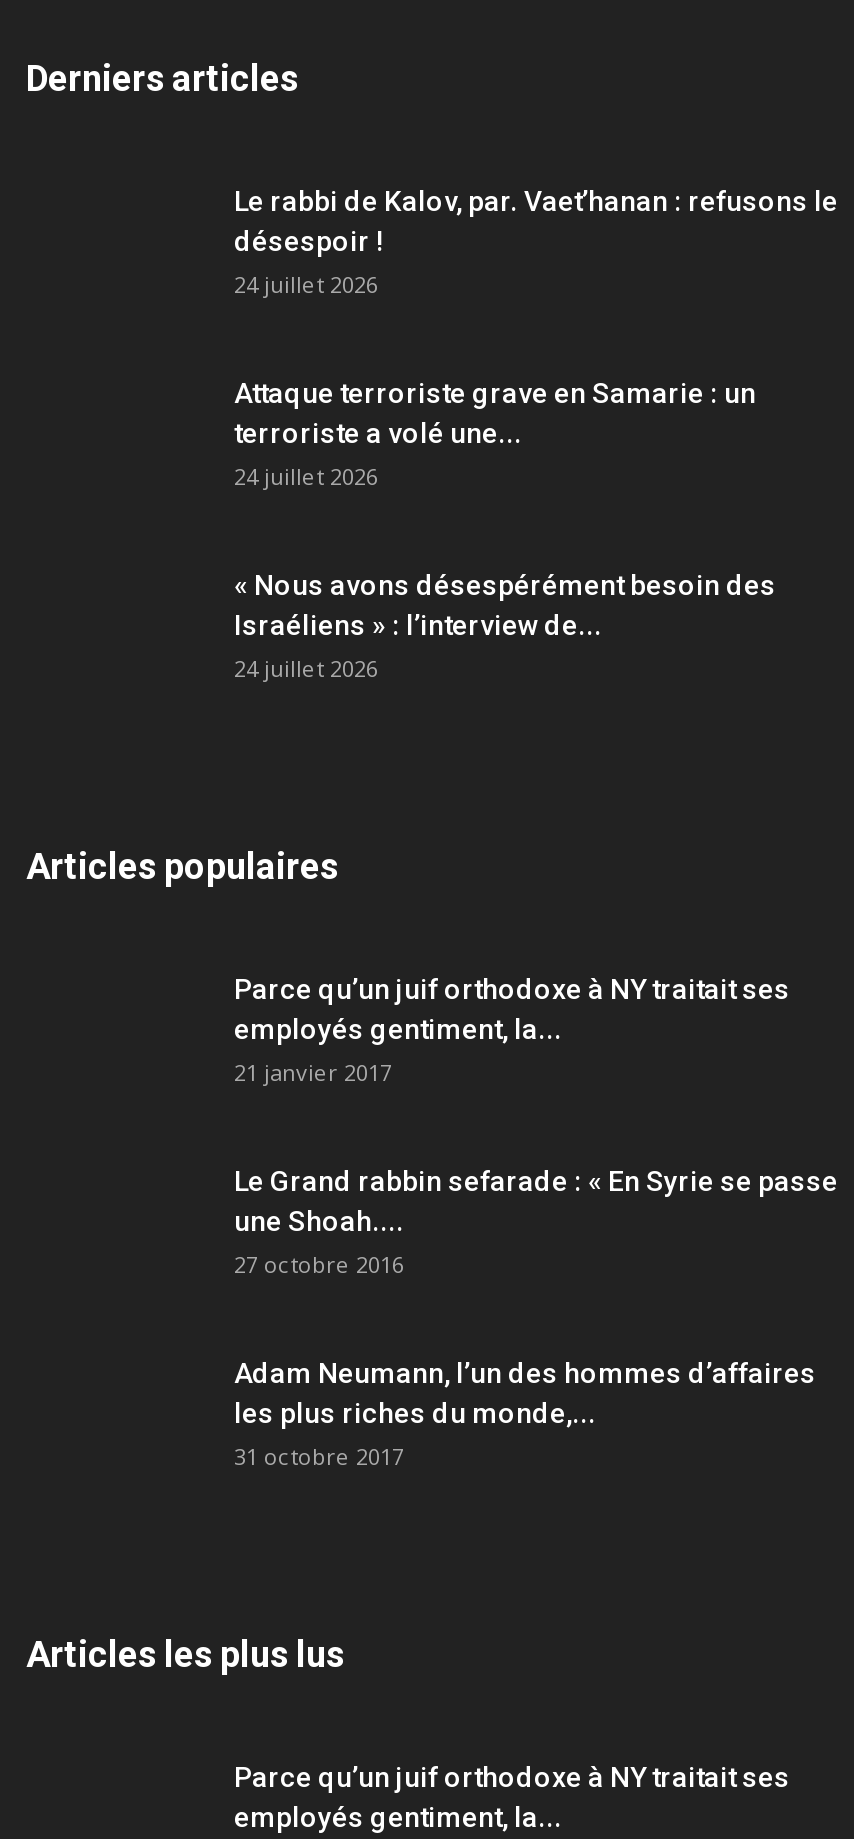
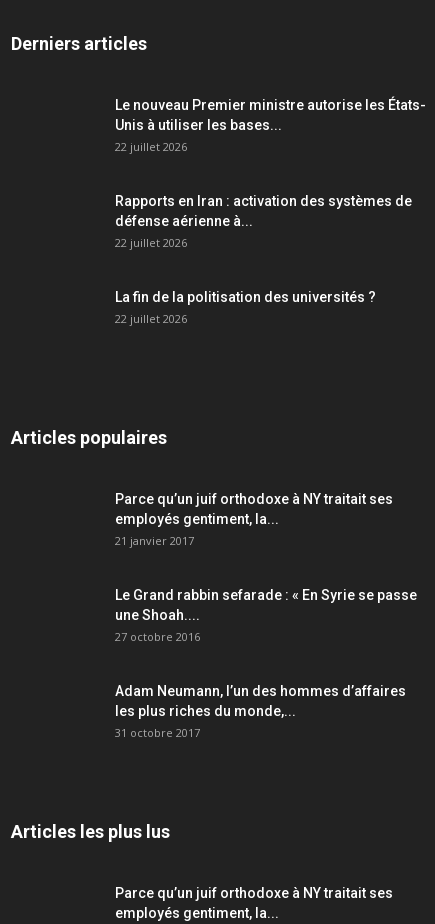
- Le rabbi de Kalov, par. Vaet’hanan : refusons le
- désespoir !
- 24 juillet 2026
+ Le nouveau Premier ministre autorise les États-
+ Unis à utiliser les bases...
+ 22 juillet 2026

- Attaque terroriste grave en Samarie : un
- terroriste a volé une...
- 24 juillet 2026
+ Rapports en Iran : activation des systèmes de
+ défense aérienne à...
+ 22 juillet 2026

- « Nous avons désespérément besoin des
- Israéliens » : l’interview de...
- 24 juillet 2026
+ La fin de la politisation des universités ?
+ 22 juillet 2026
